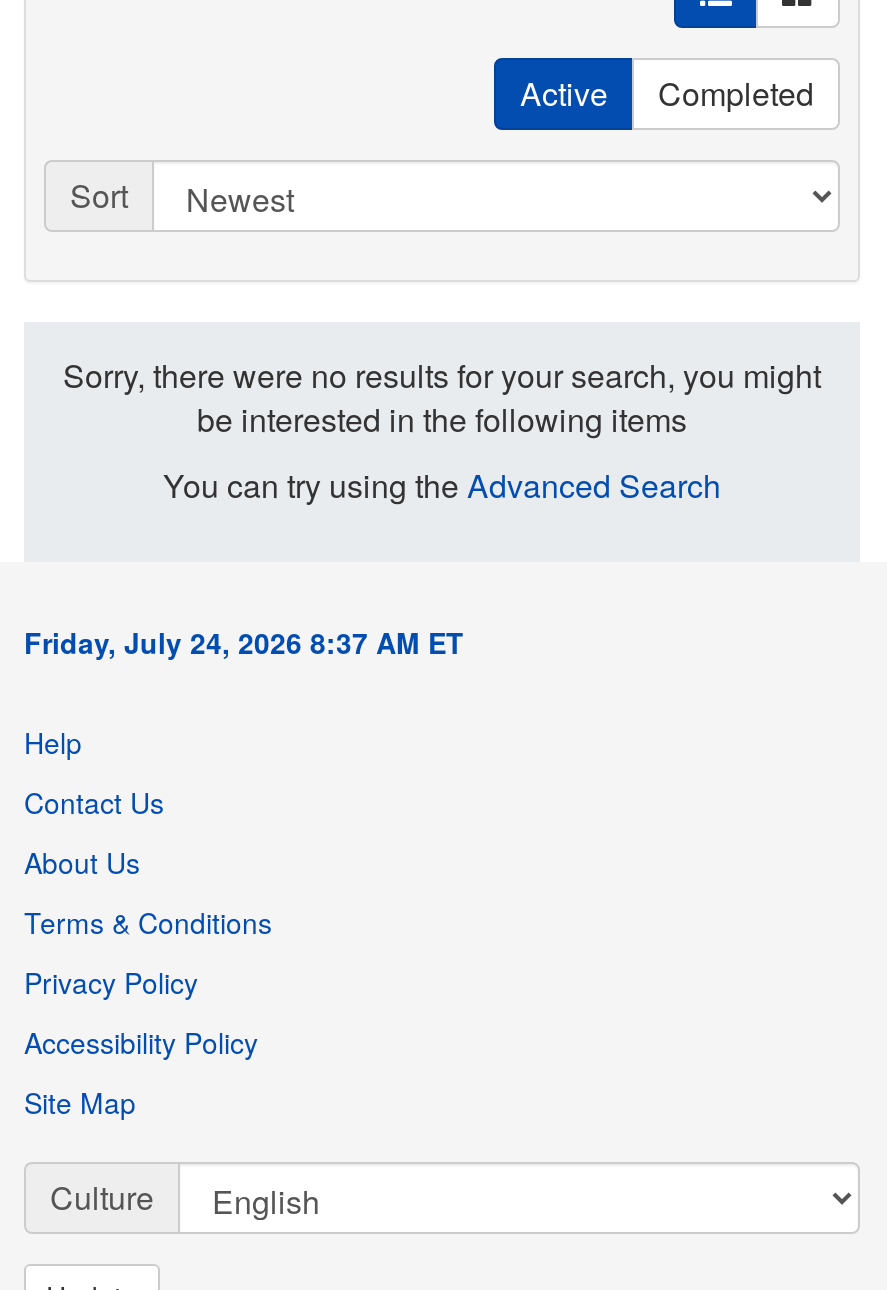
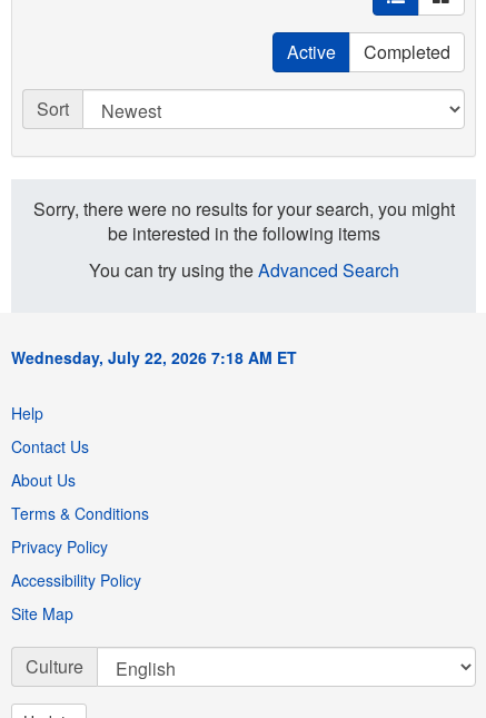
- Friday, July 24, 2026 8:37 AM ET
+ Wednesday, July 22, 2026 7:18 AM ET
